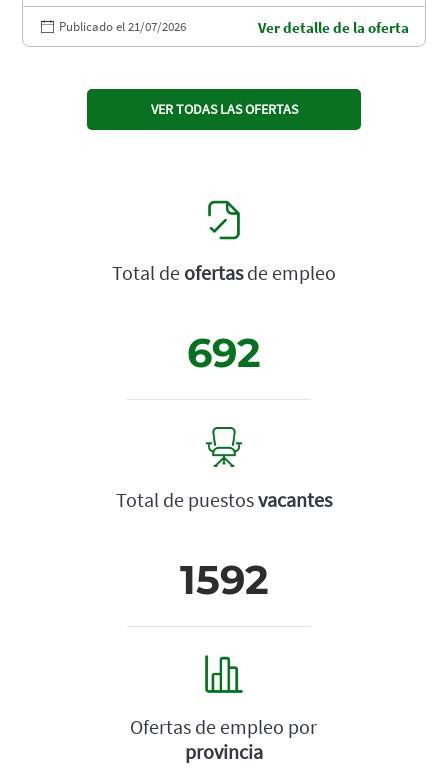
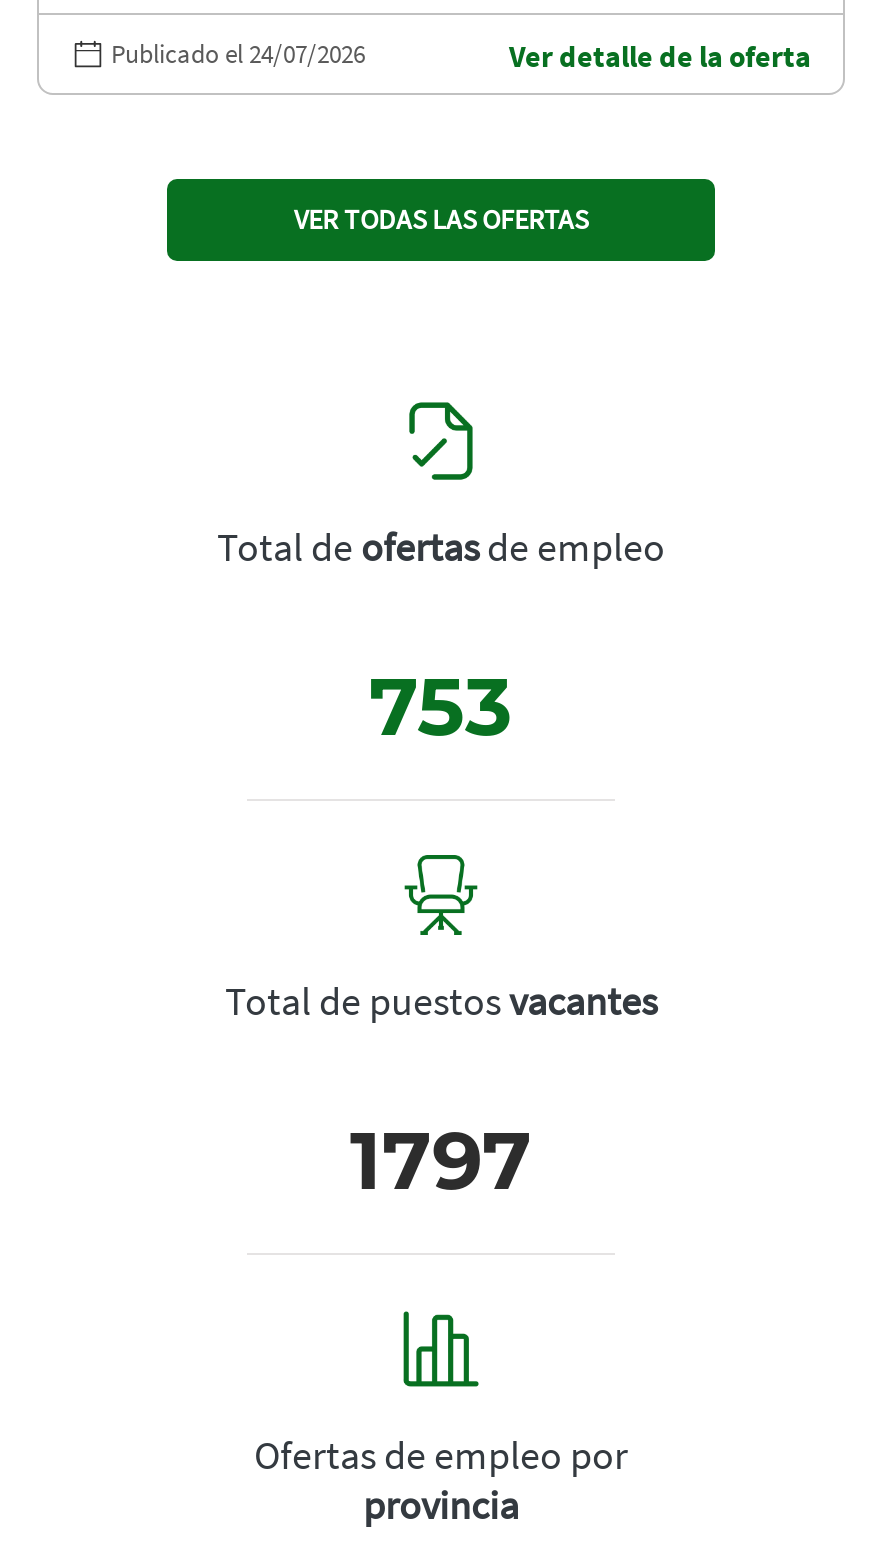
- Publicado el 21/07/2026
+ Publicado el 24/07/2026

- 692
+ 753

- 1592
+ 1797
